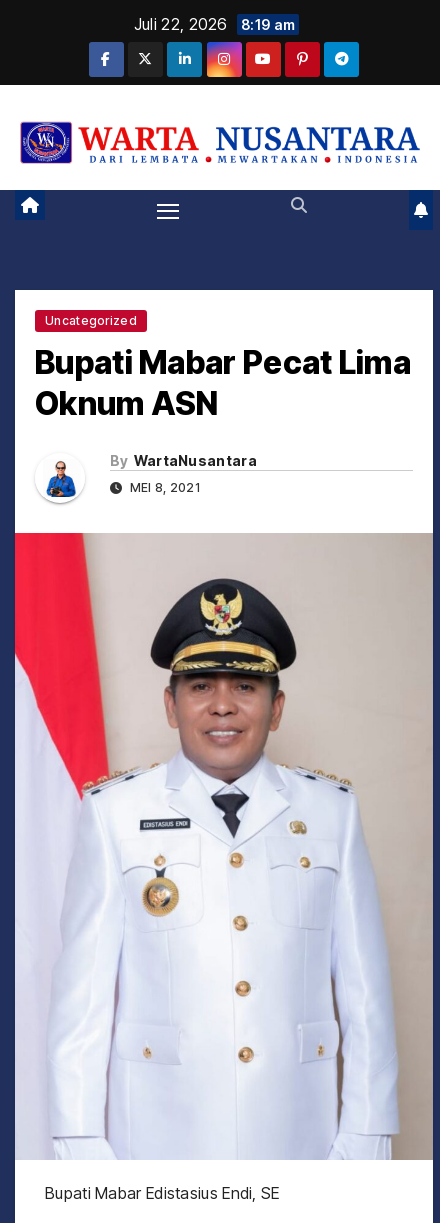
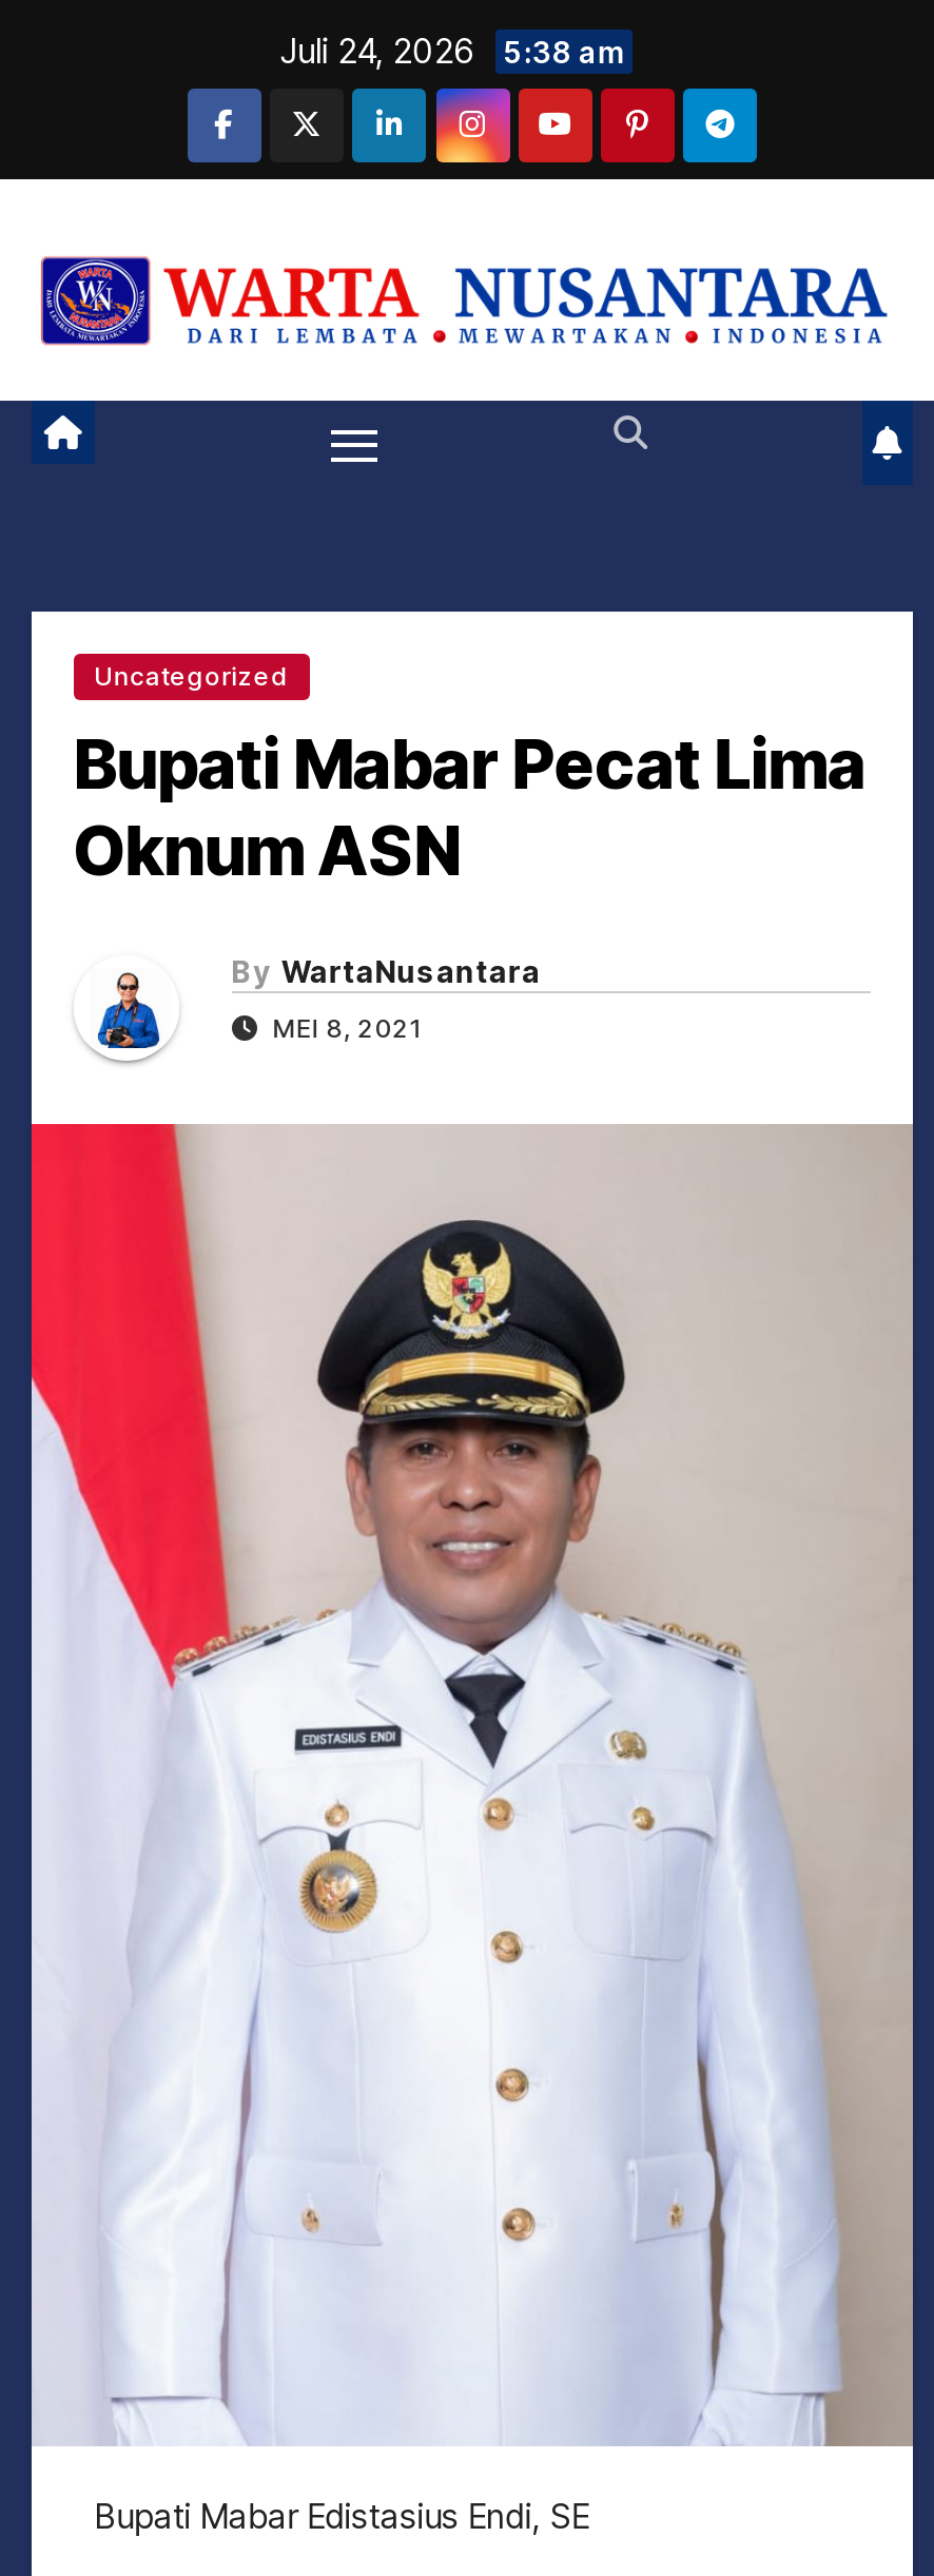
- Juli 22, 2026 8:19 am
+ Juli 24, 2026 5:38 am
